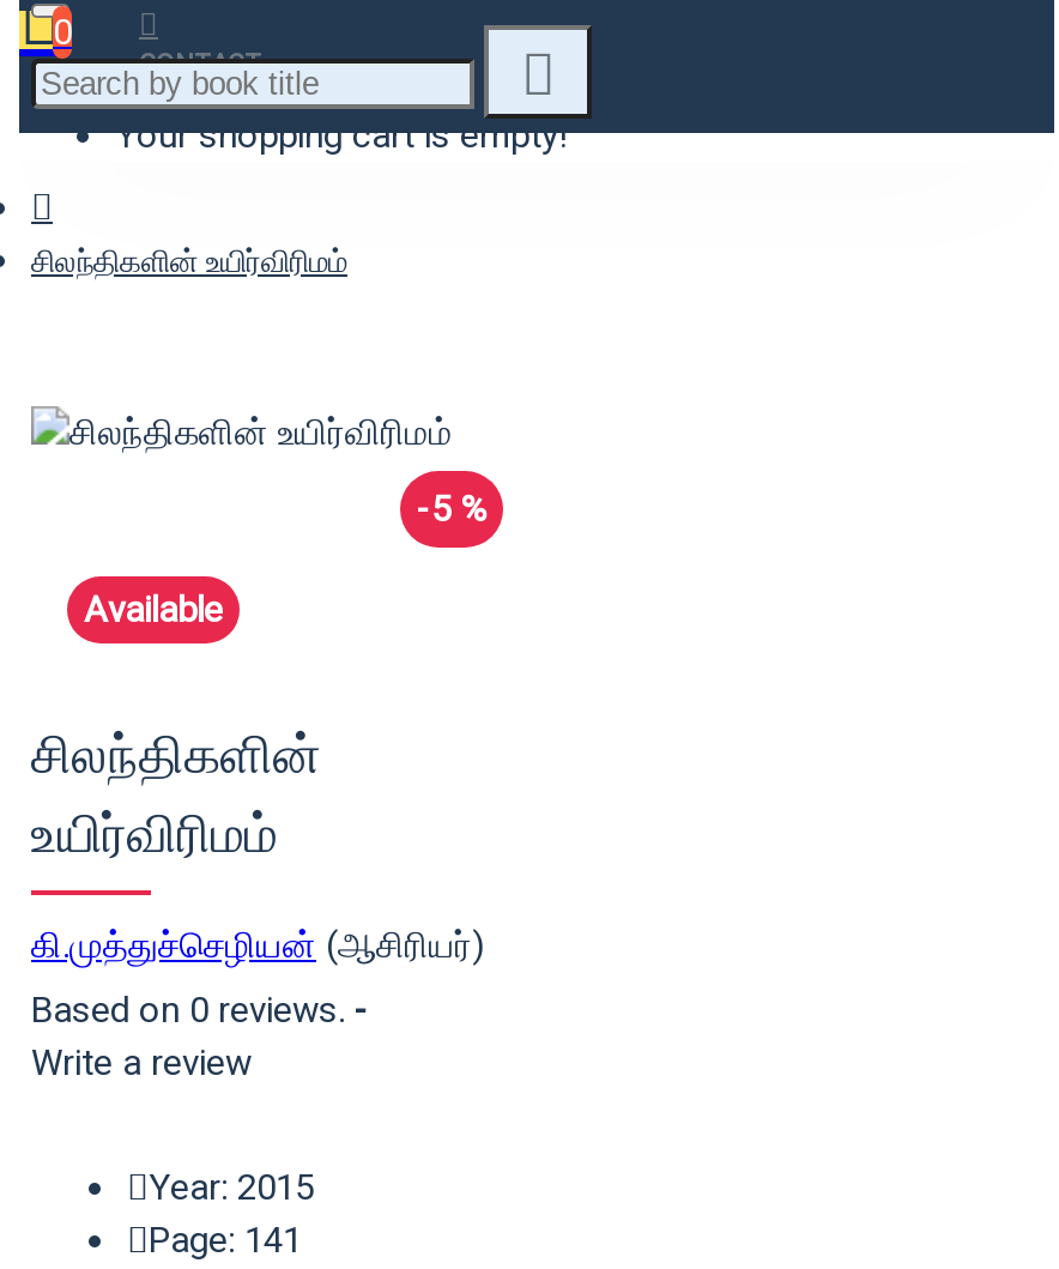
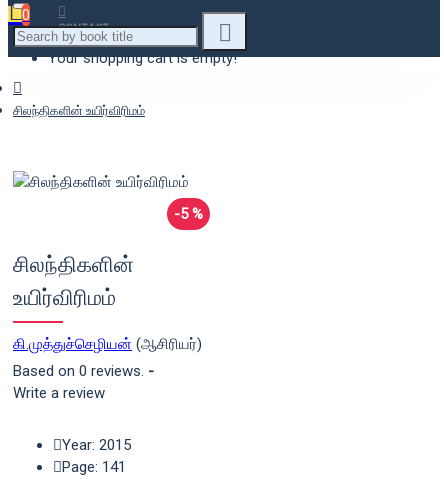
- Available
